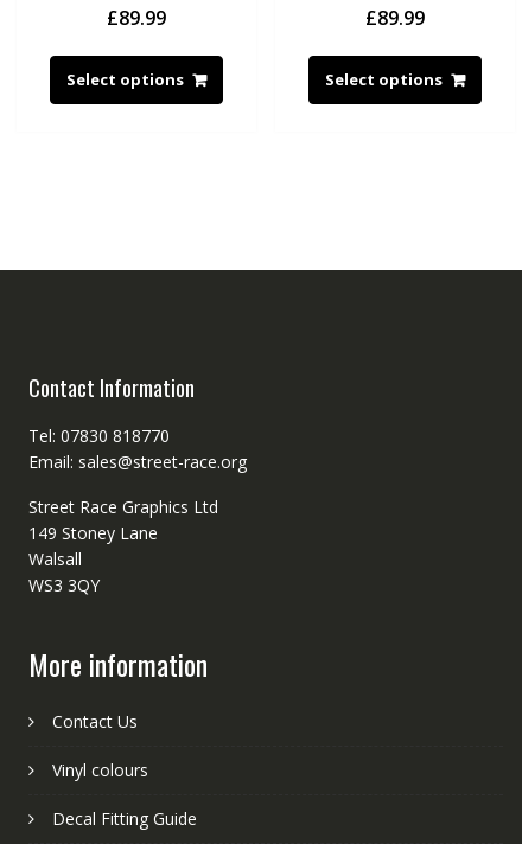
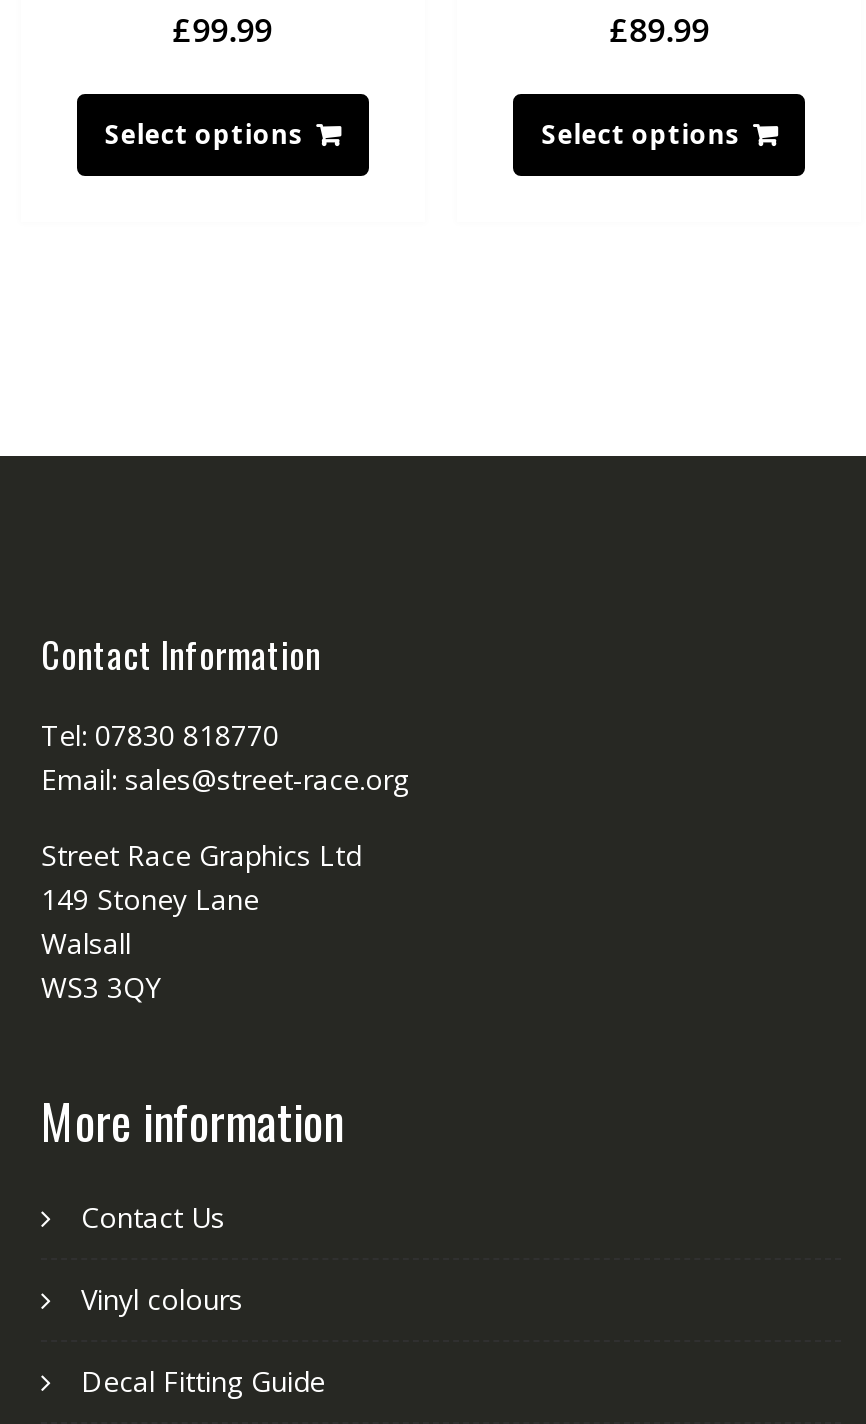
- £89.99
+ £99.99
